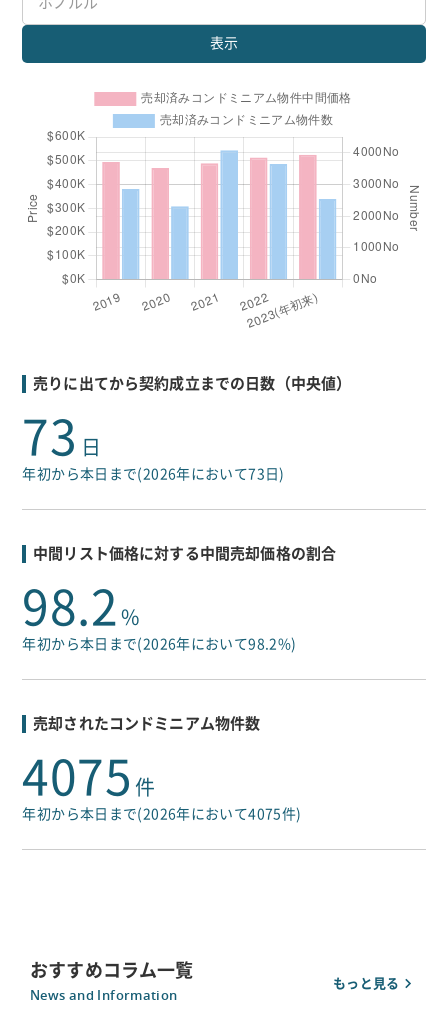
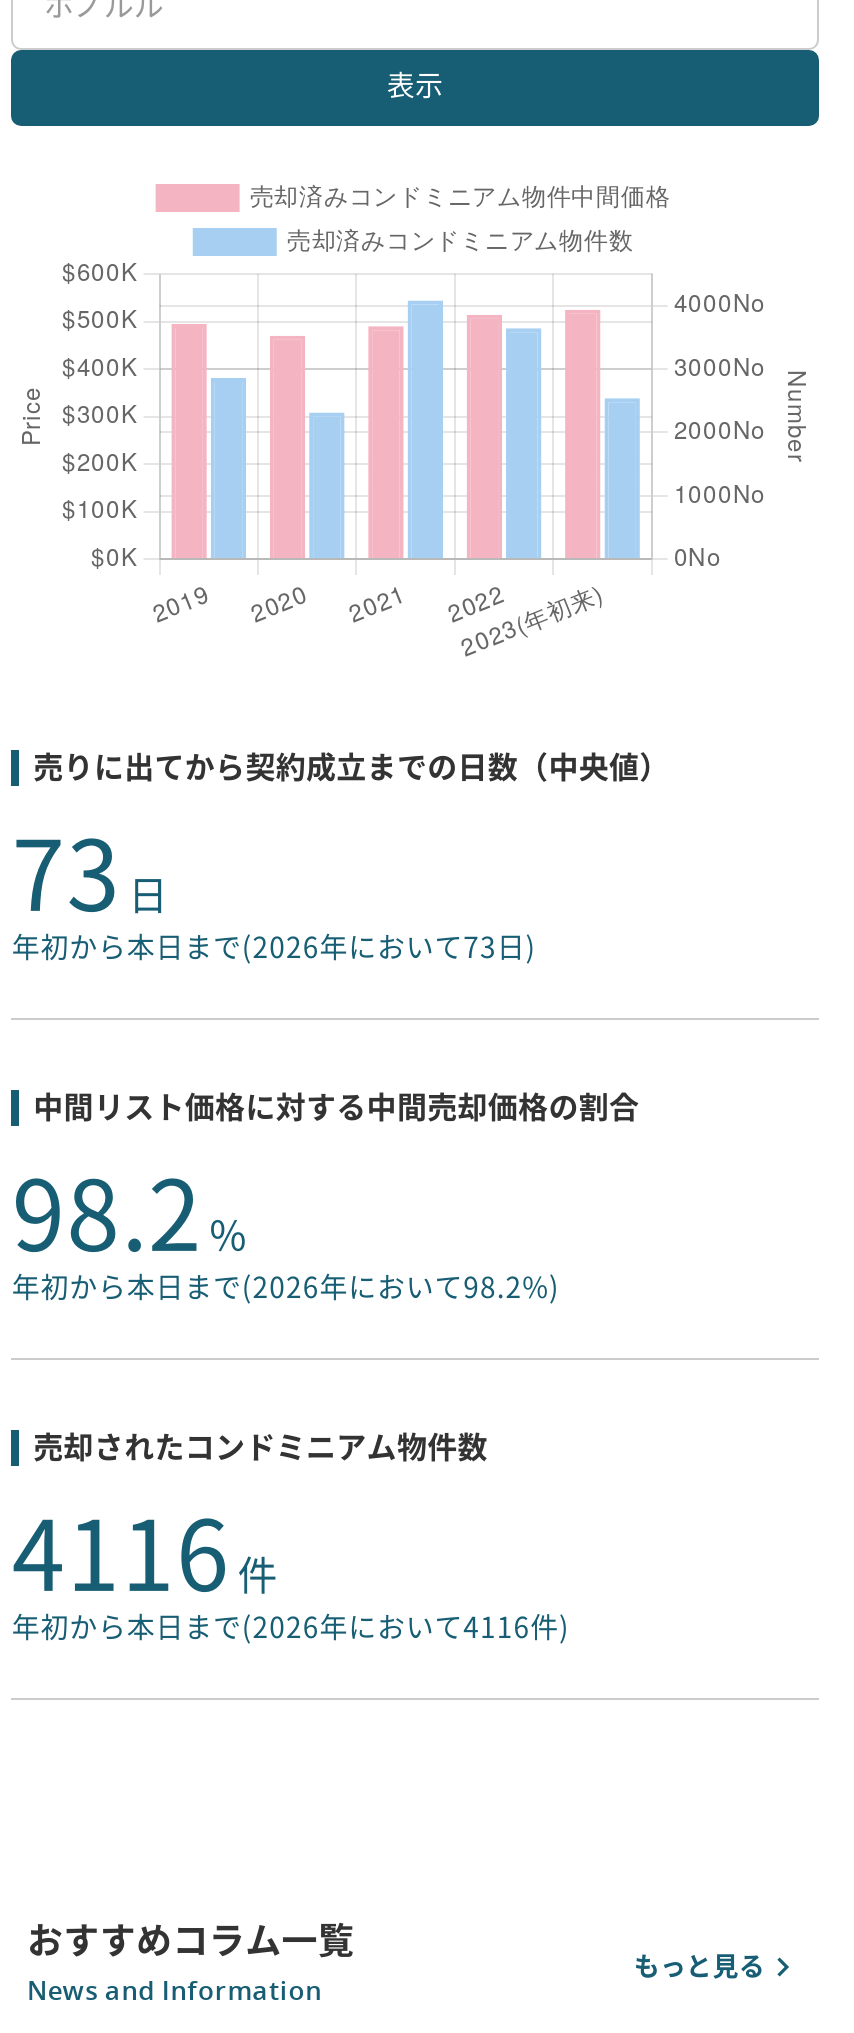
- 4075 件
+ 4116 件

- 年初から本日まで(2026年において4075件)
+ 年初から本日まで(2026年において4116件)
